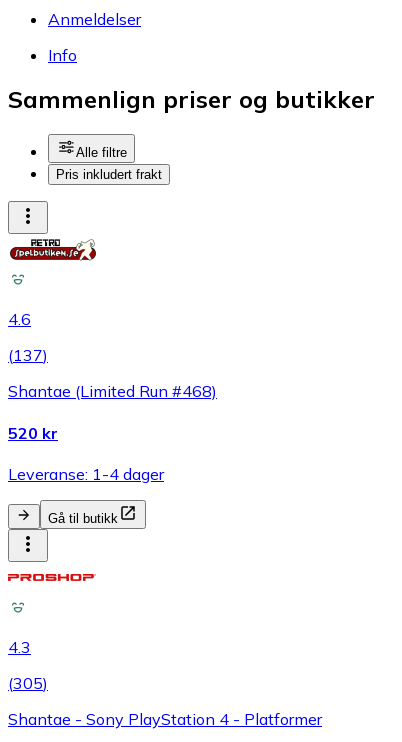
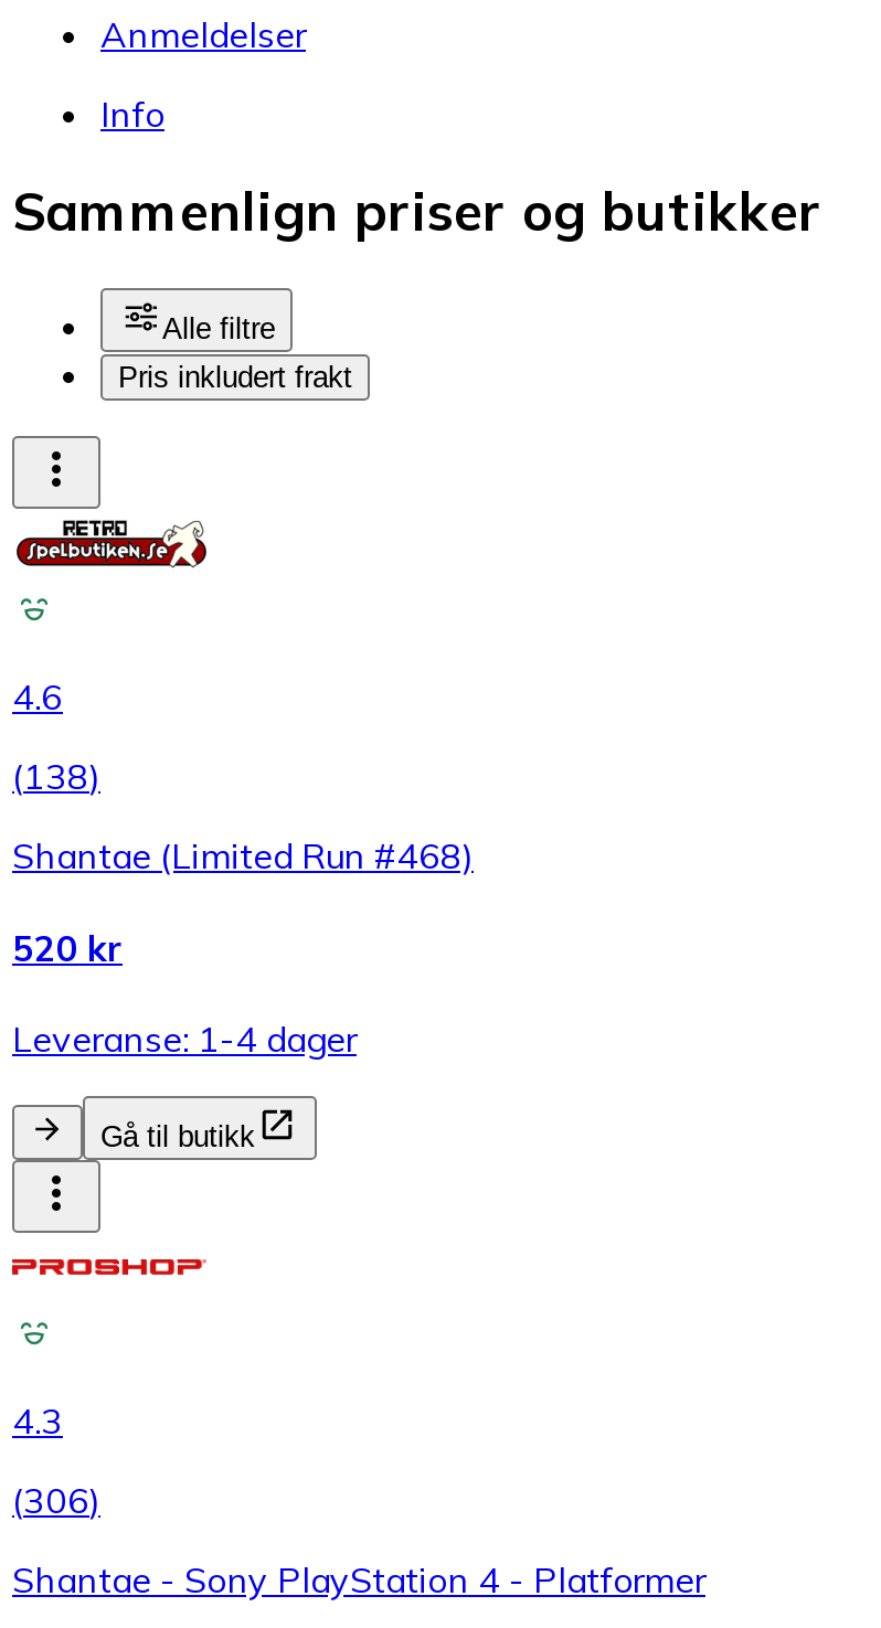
- (137)
+ (138)

- (305)
+ (306)
